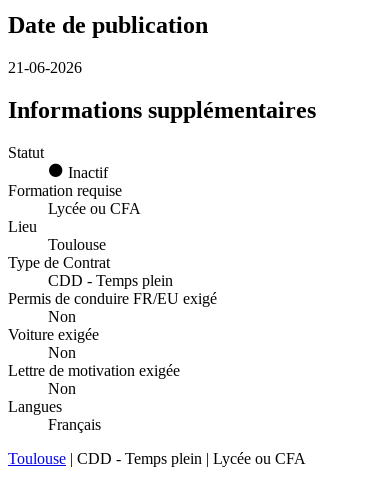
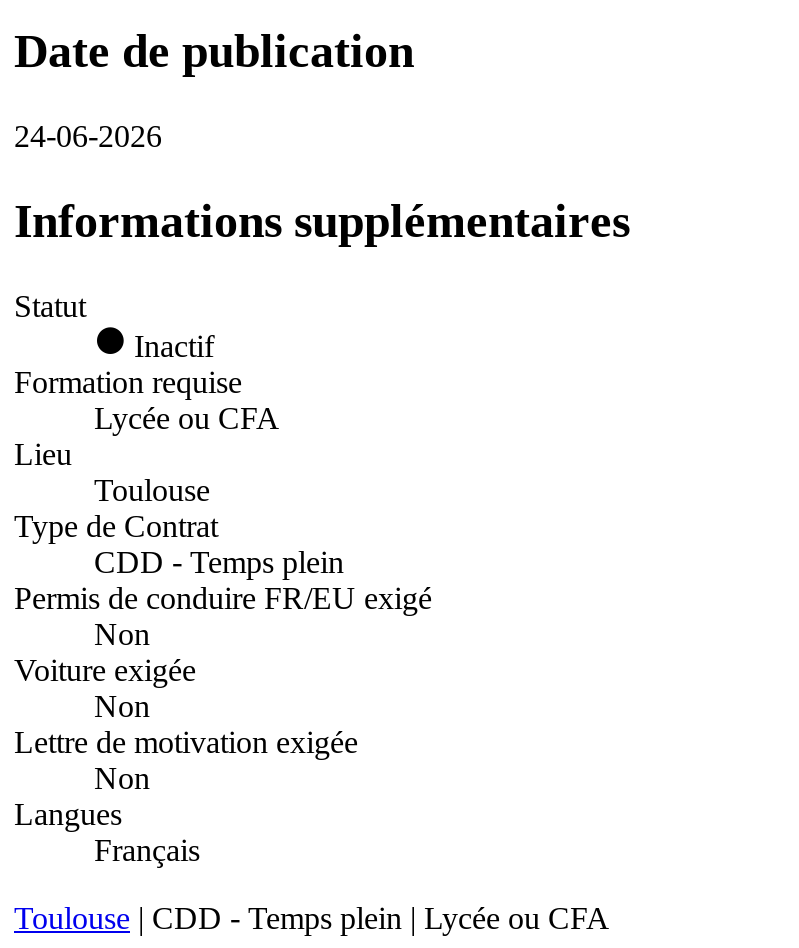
- 21-06-2026
+ 24-06-2026
